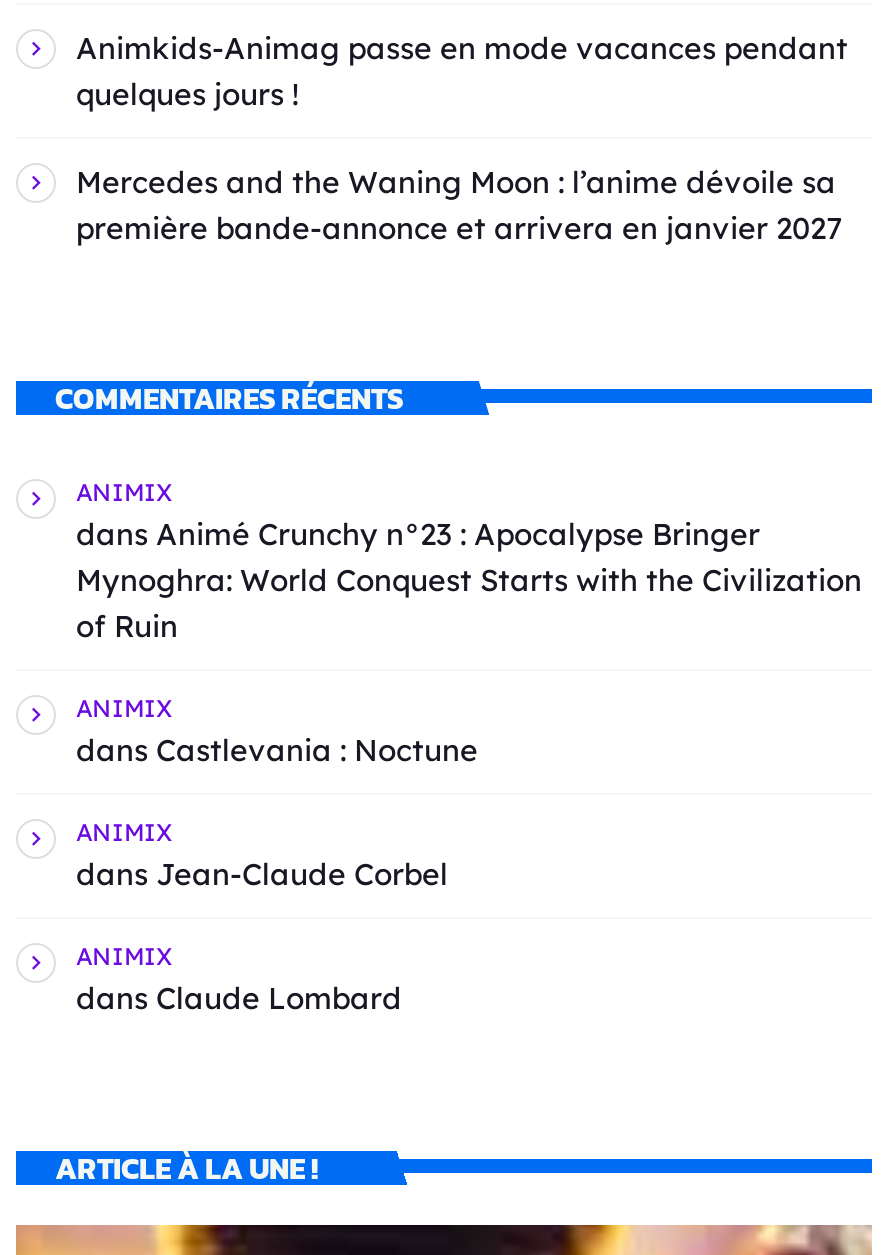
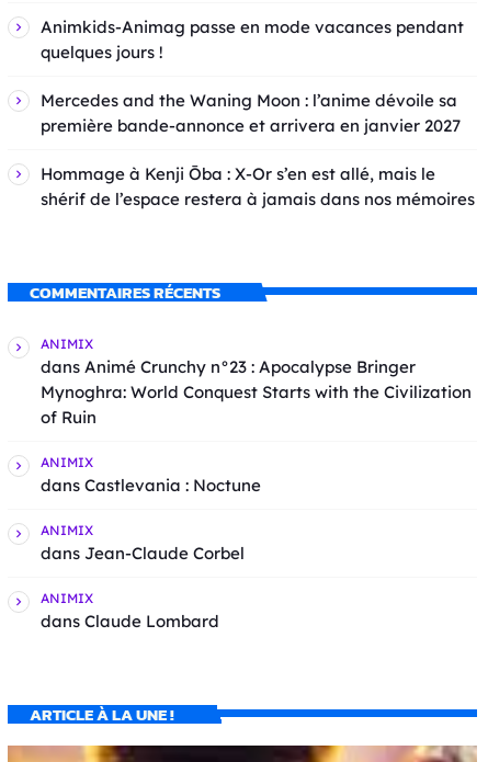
+ Hommage à Kenji Ōba : X-Or s’en est allé, mais le
+ shérif de l’espace restera à jamais dans nos mémoires
